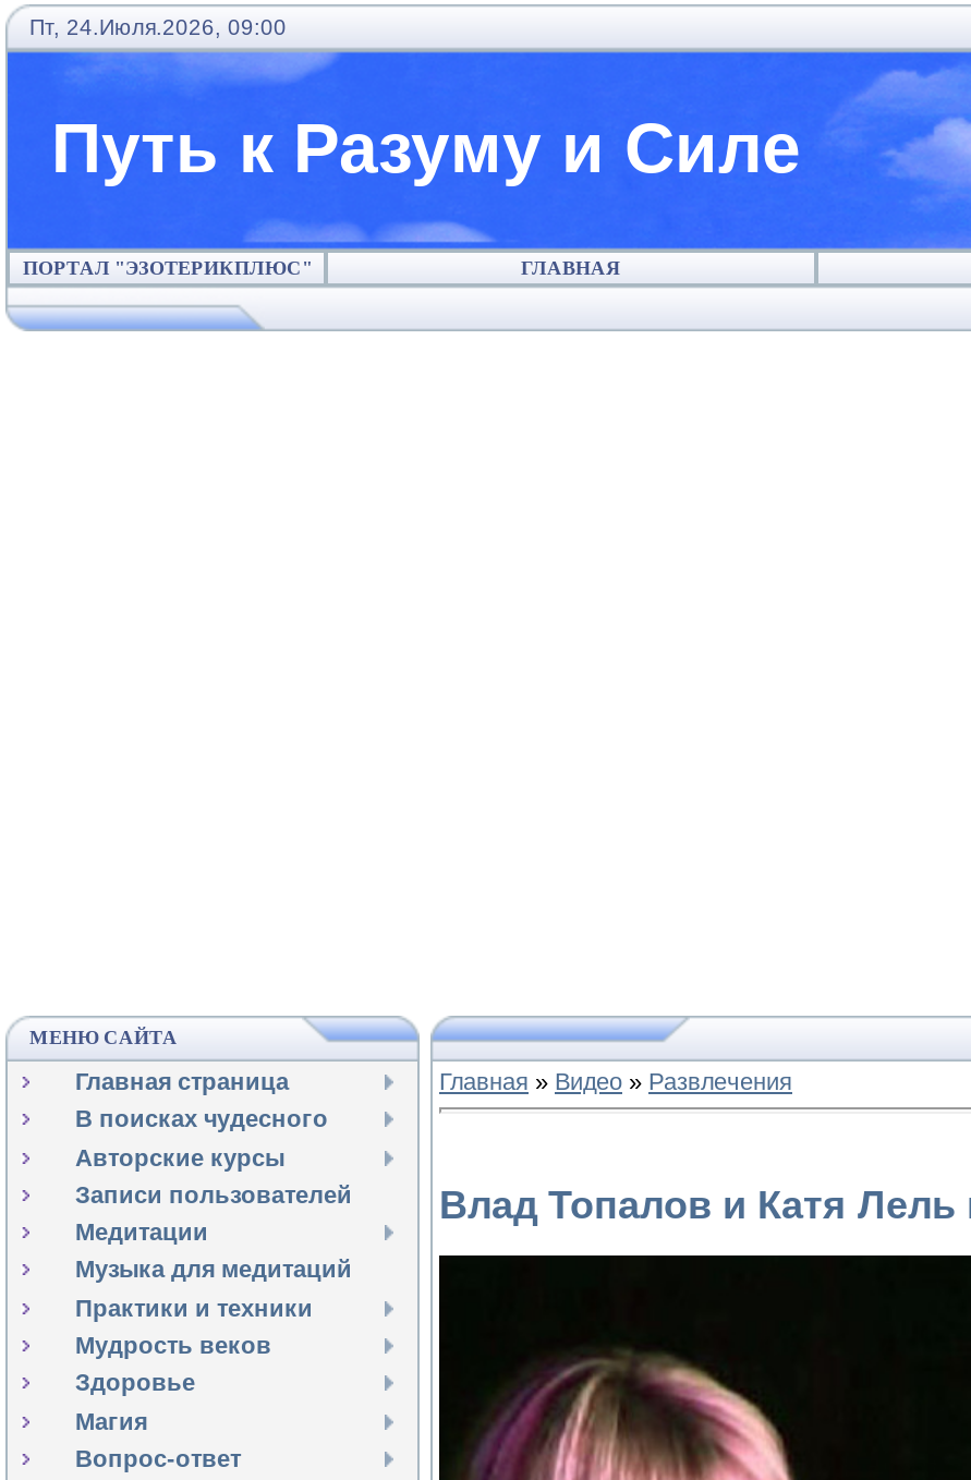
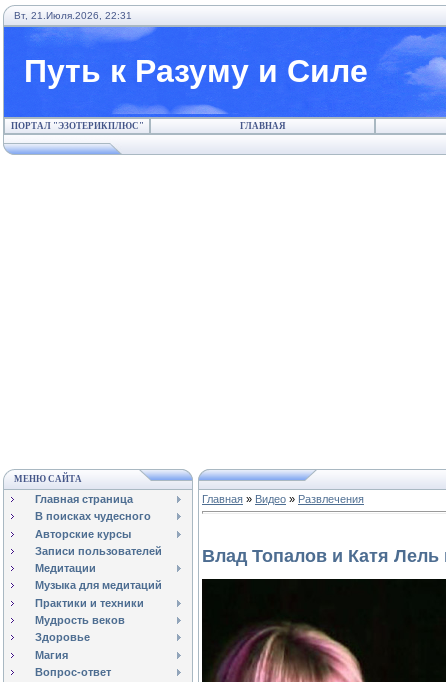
- Пт, 24.Июля.2026, 09:00
+ Вт, 21.Июля.2026, 22:31
